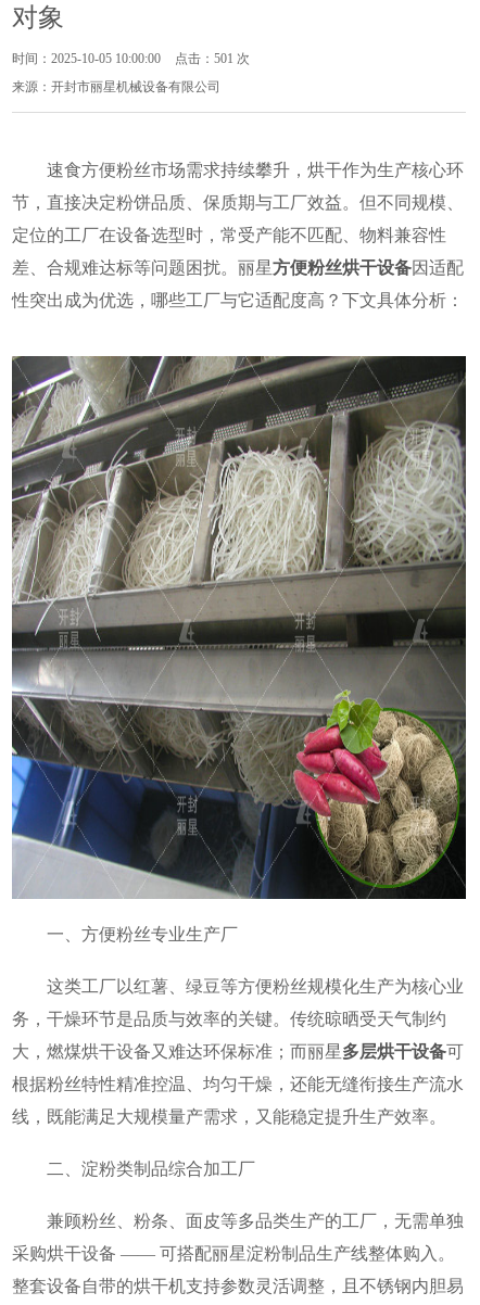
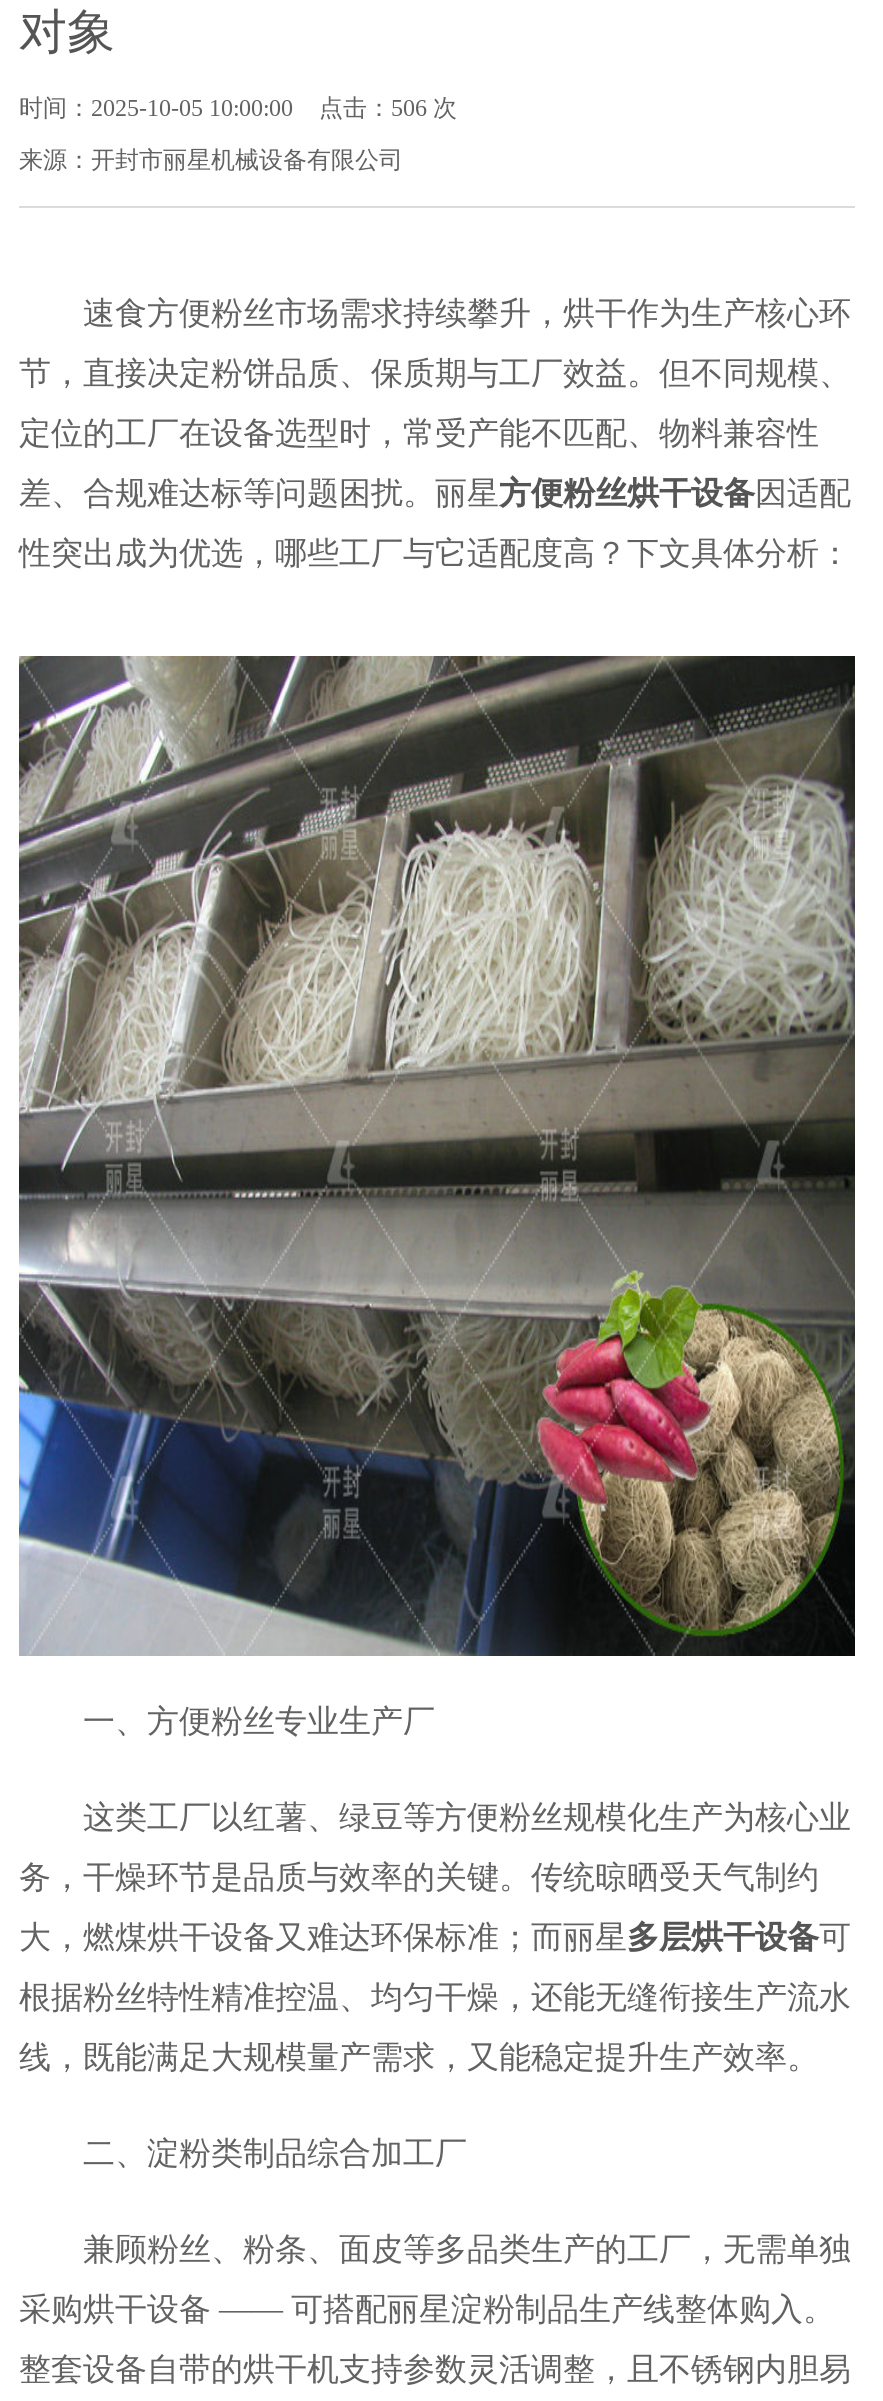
- 时间：2025-10-05 10:00:00 点击：501 次
+ 时间：2025-10-05 10:00:00 点击：506 次
